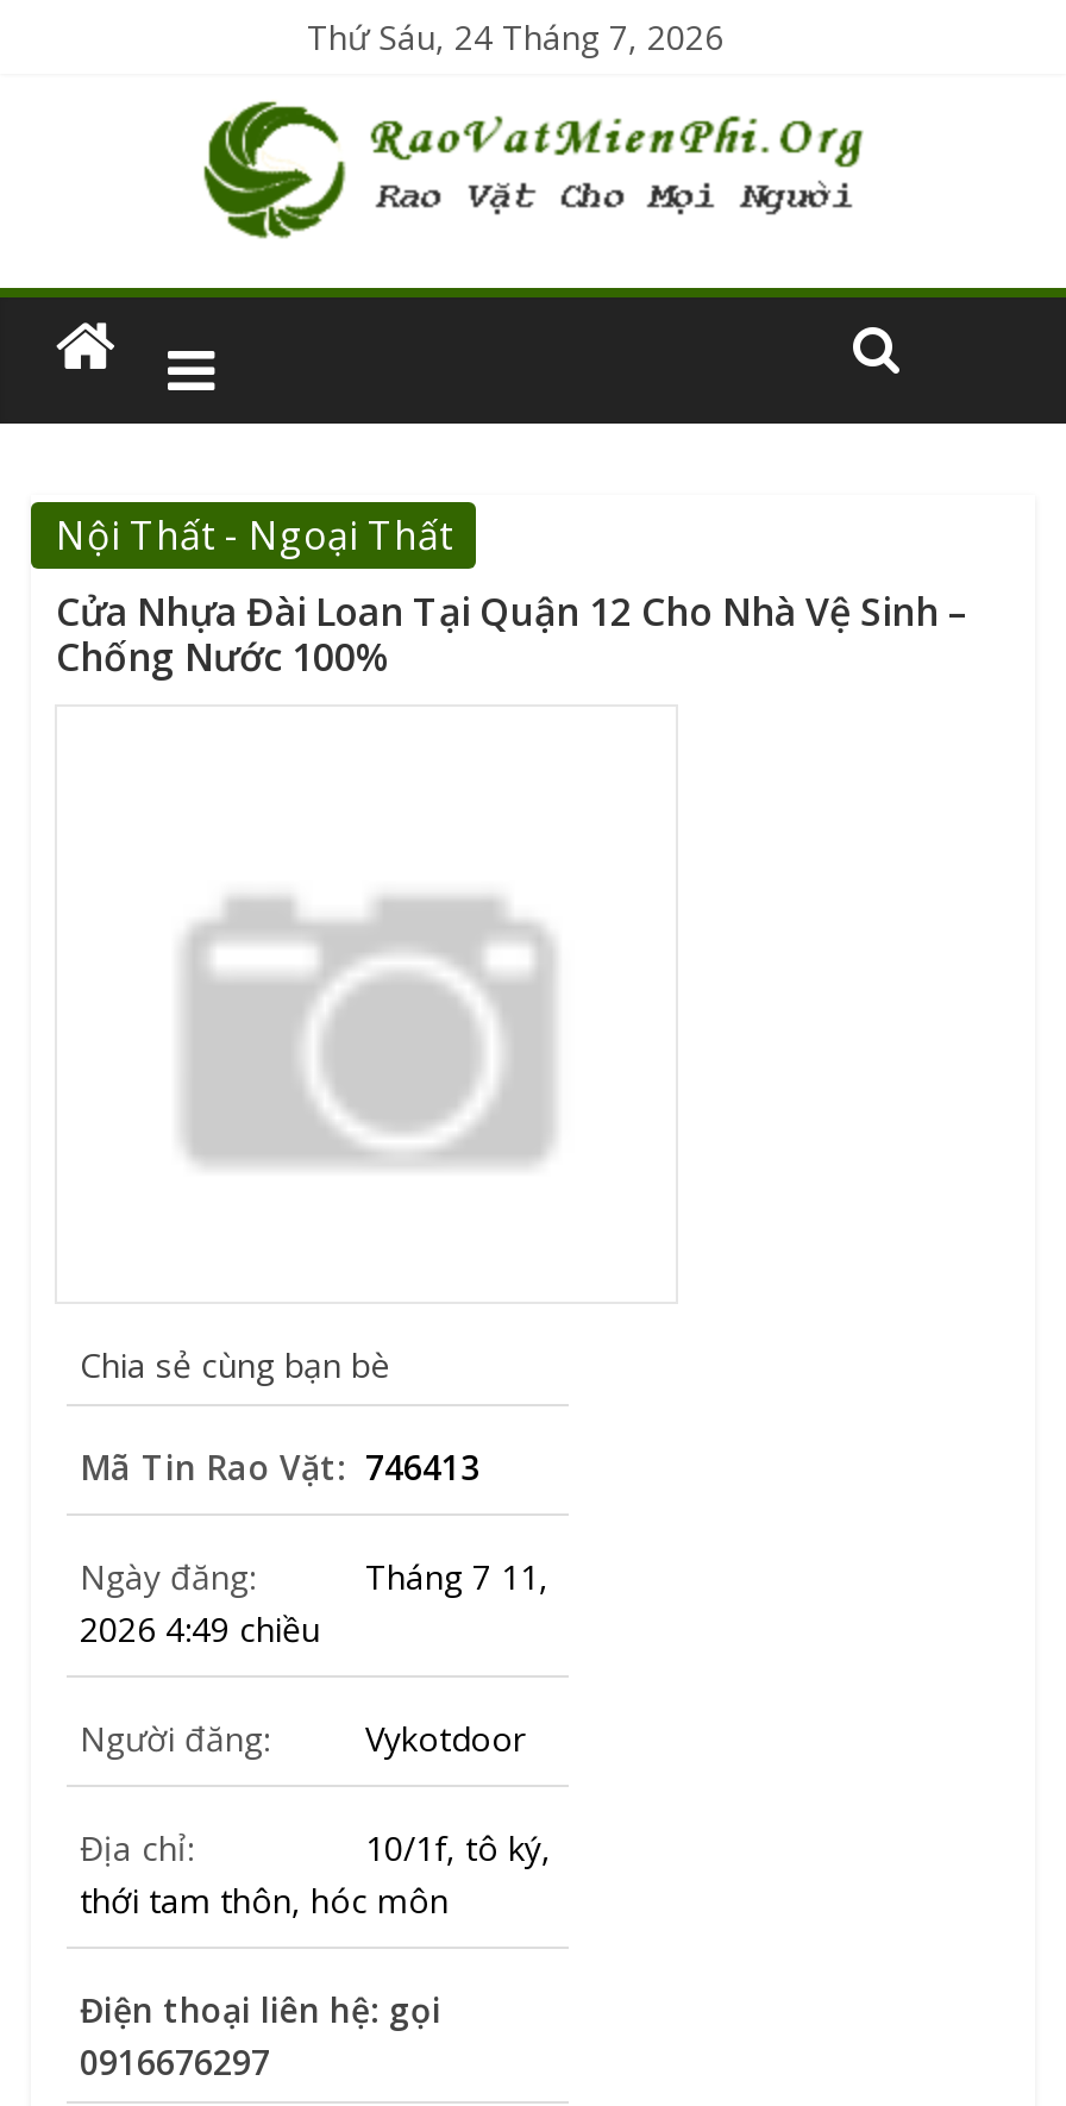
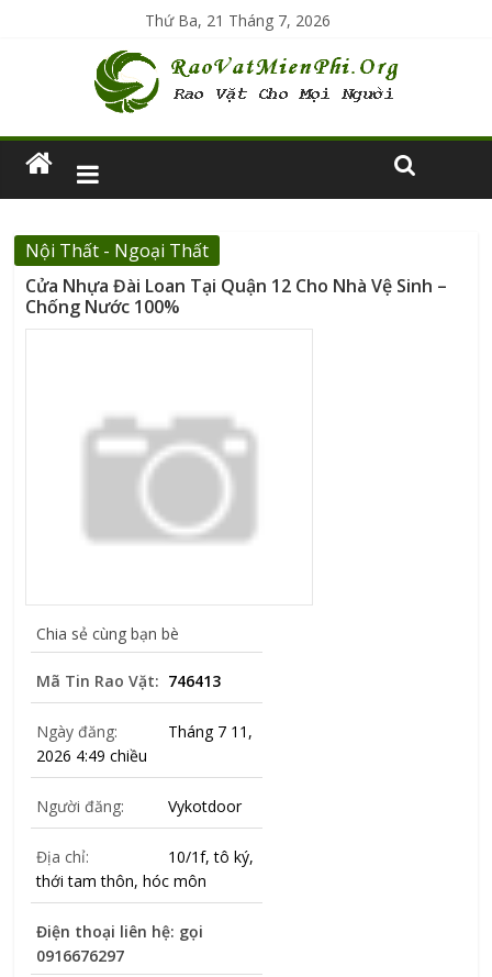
- Thứ Sáu, 24 Tháng 7, 2026
+ Thứ Ba, 21 Tháng 7, 2026
